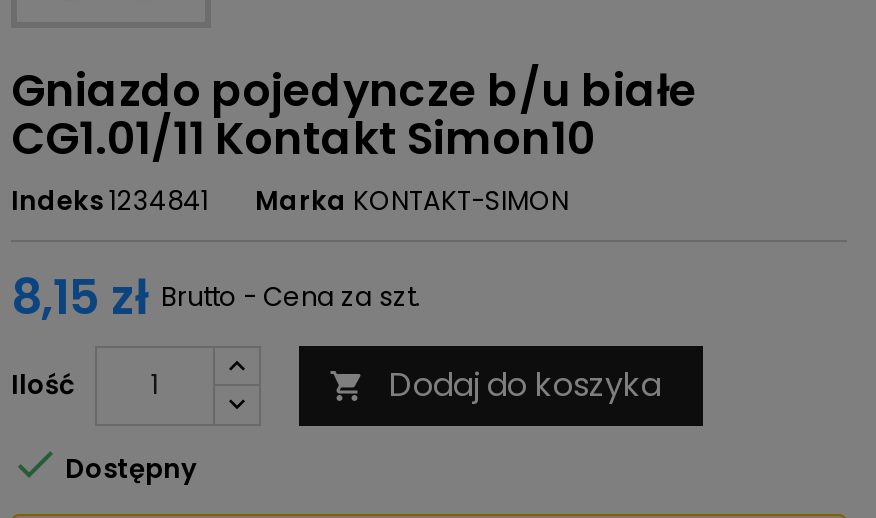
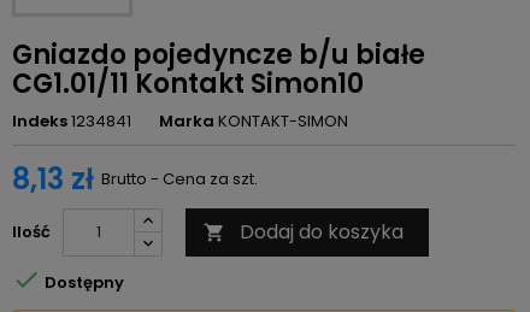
- 8,15 zł Brutto - Cena za szt.
+ 8,13 zł Brutto - Cena za szt.
